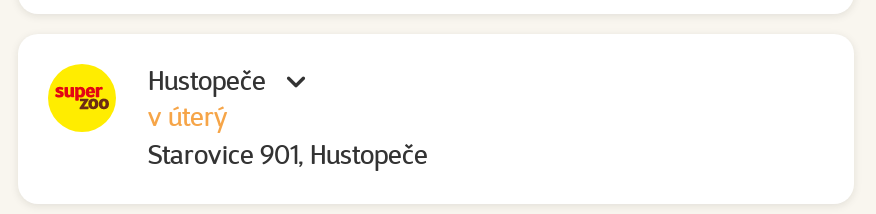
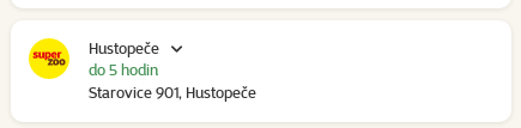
- v úterý
+ do 5 hodin
